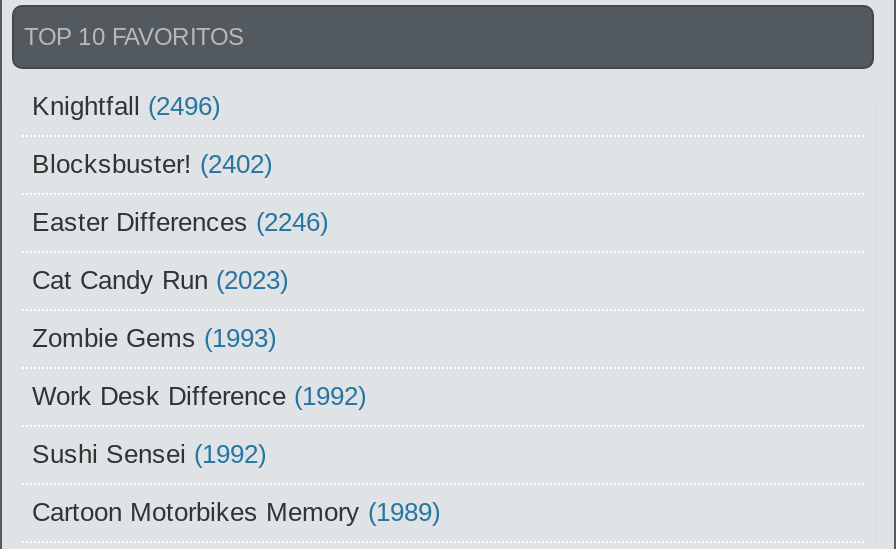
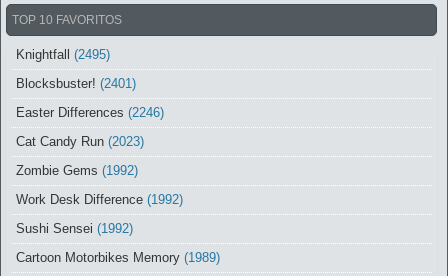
- Knightfall (2496)
+ Knightfall (2495)

- Blocksbuster! (2402)
+ Blocksbuster! (2401)

- Zombie Gems (1993)
+ Zombie Gems (1992)
